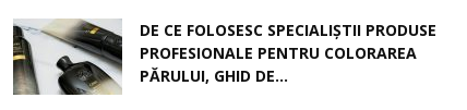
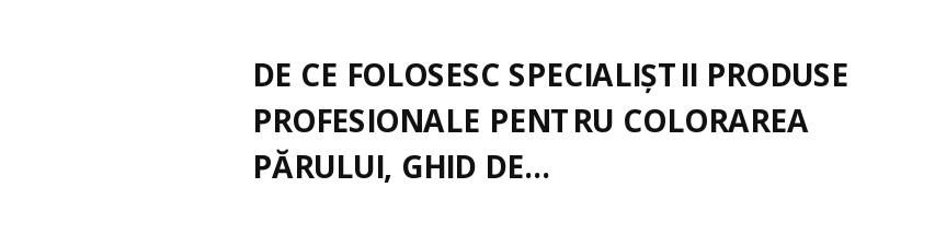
- [image]
